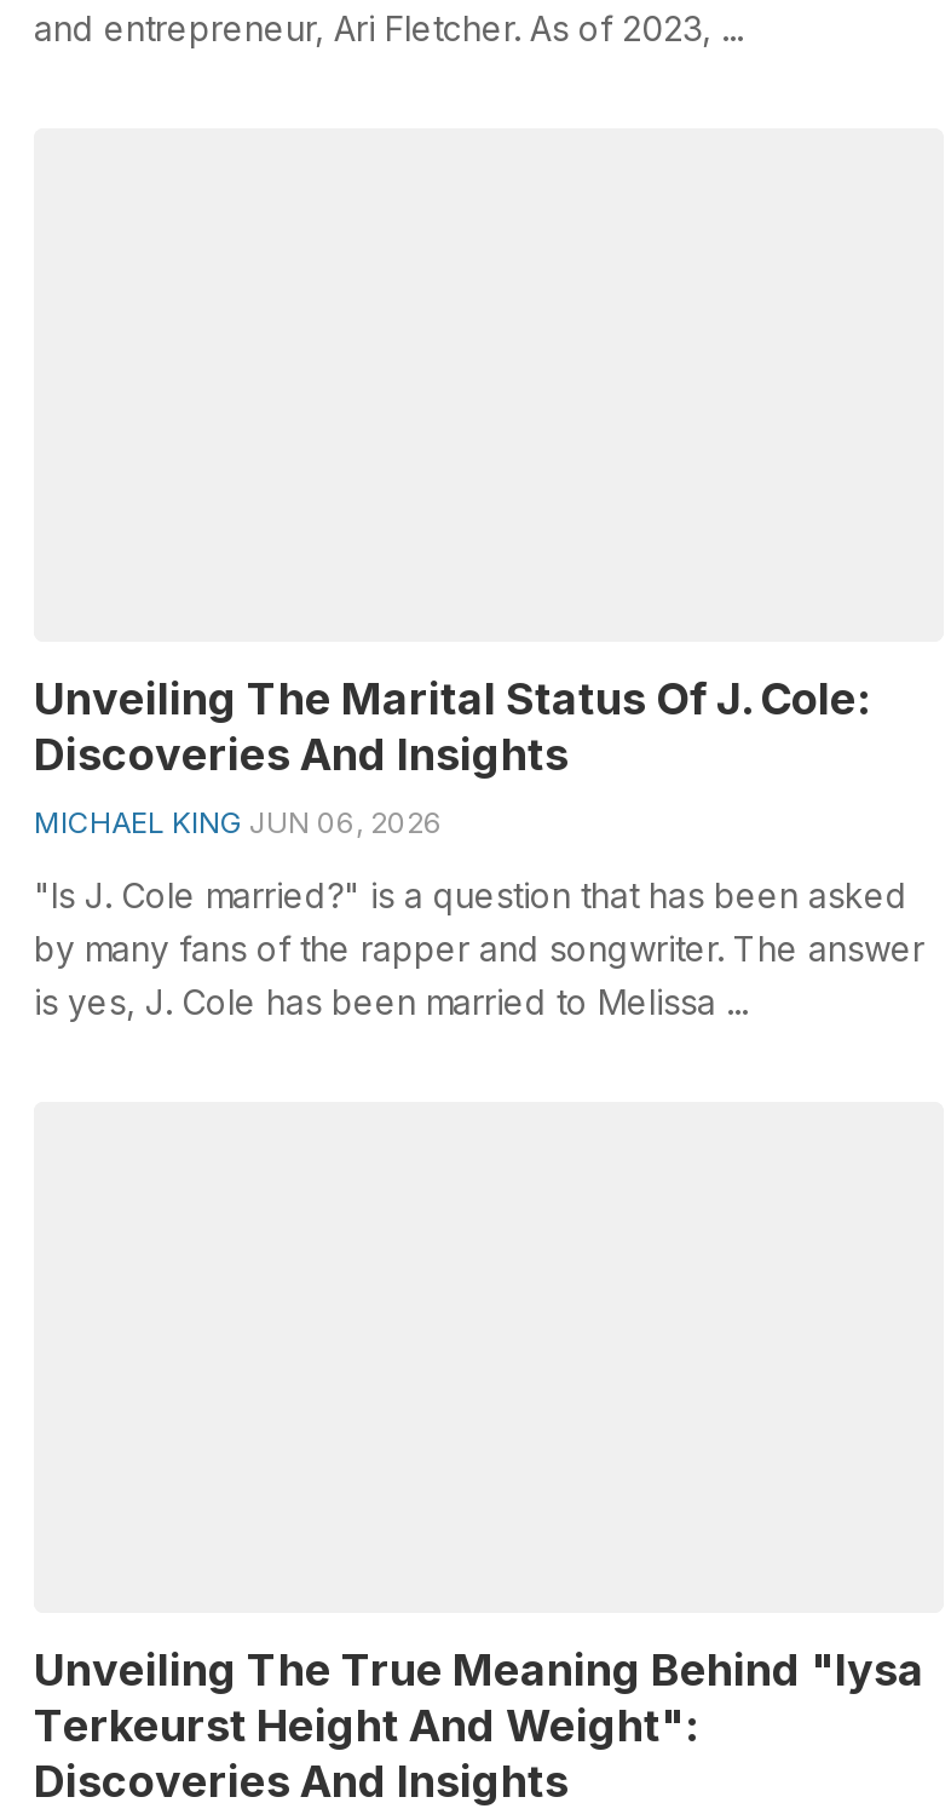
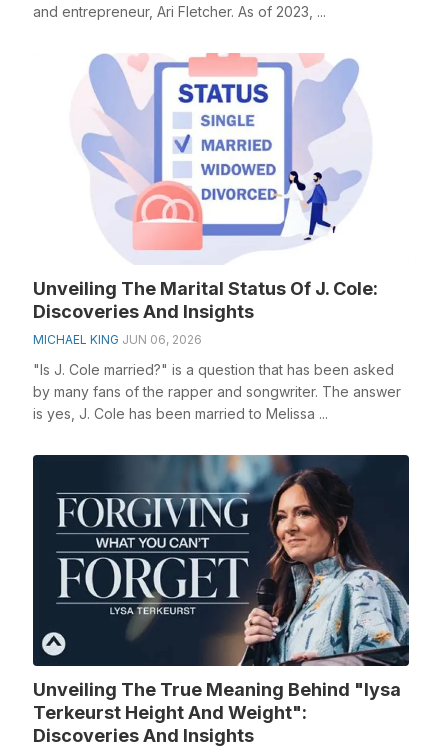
+ [image]

+ [image]
